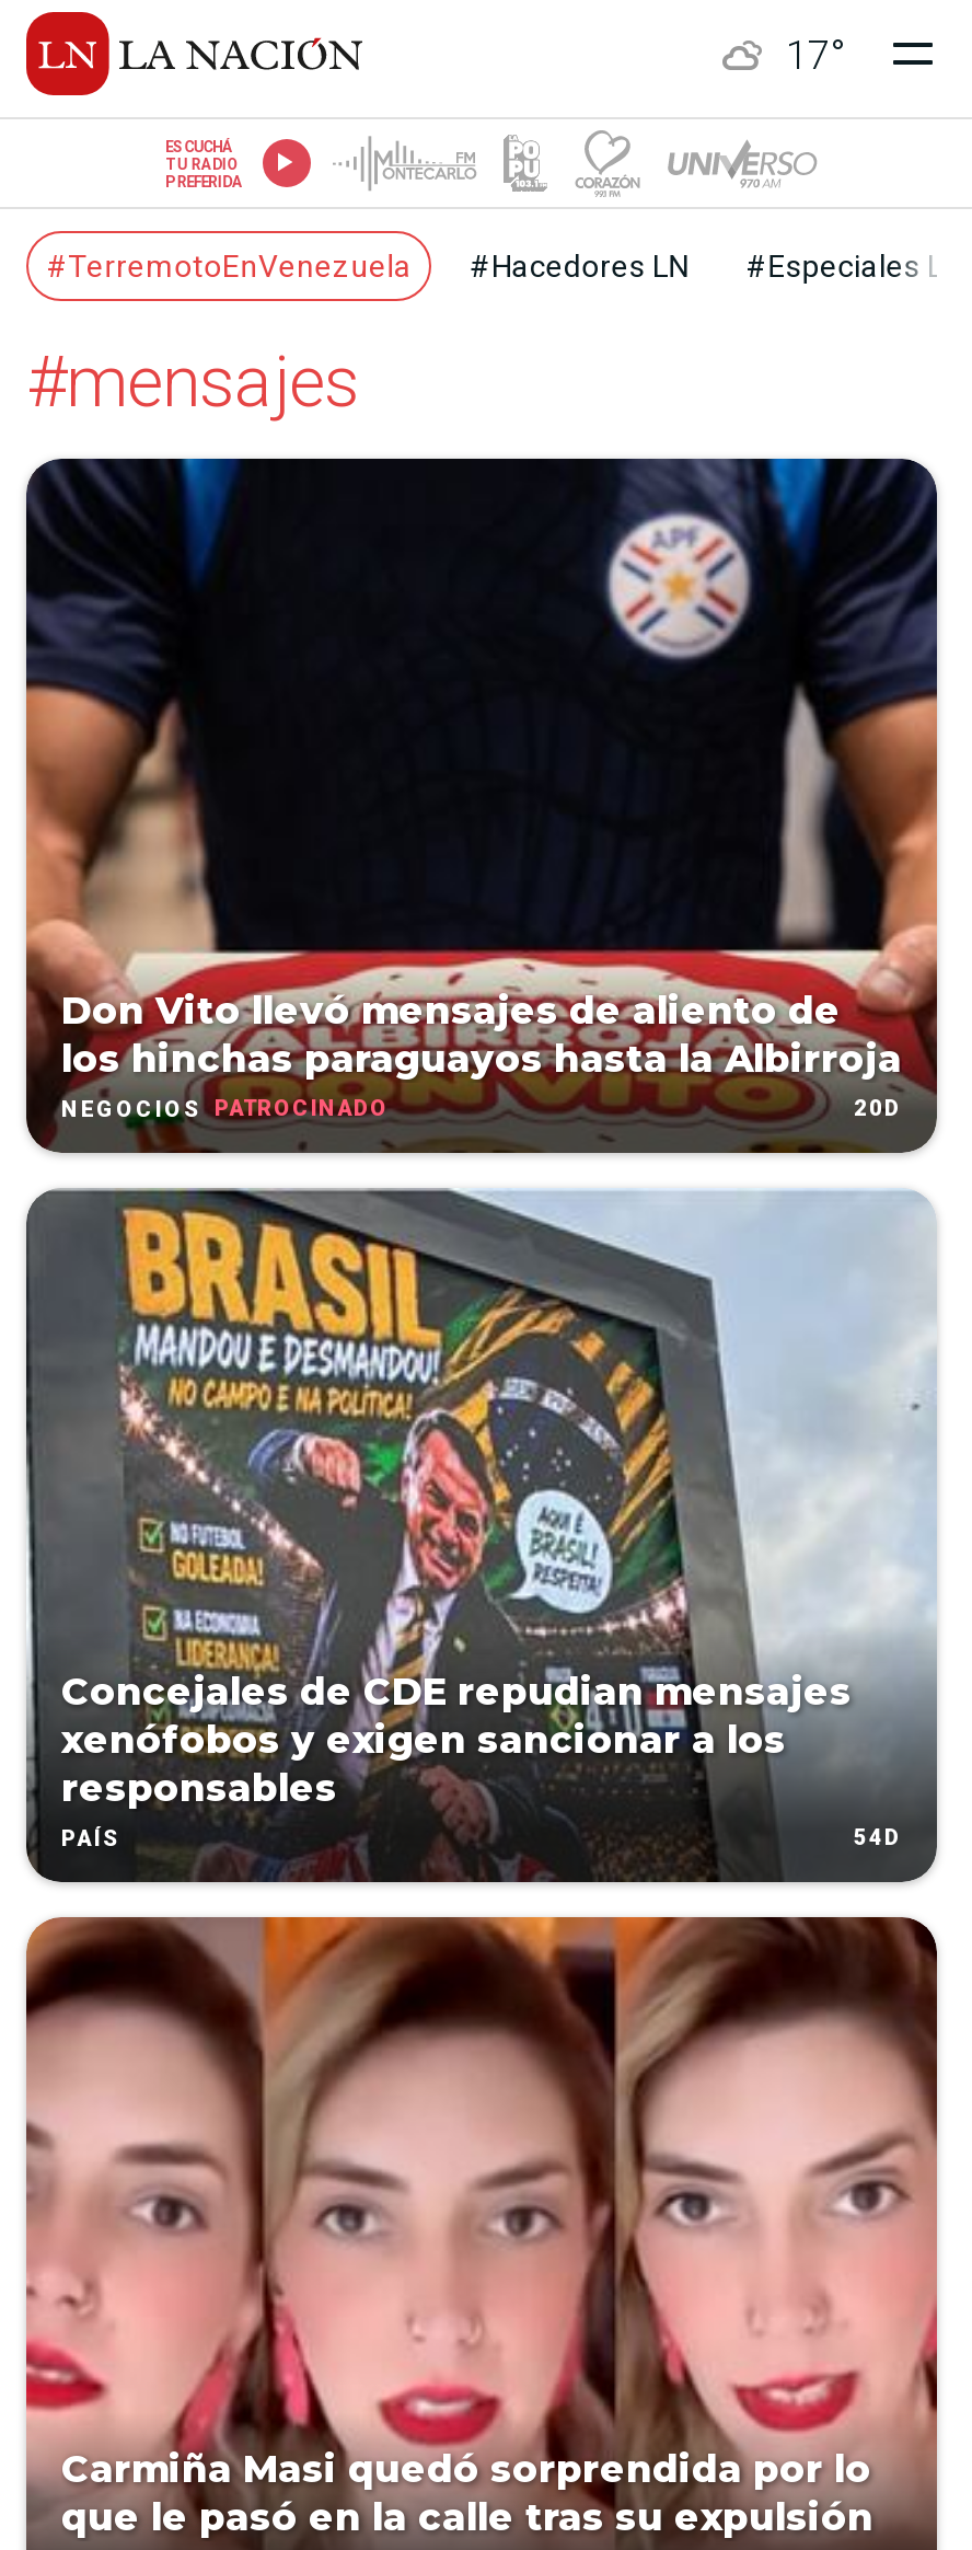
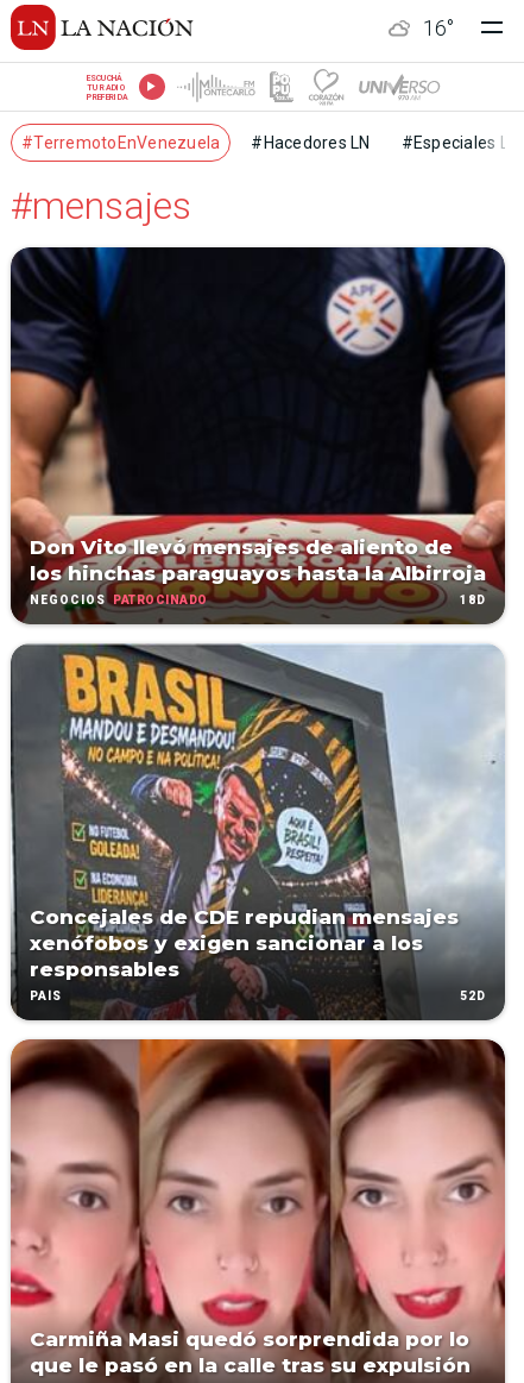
- 17°
+ 16°

- 20D
+ 18D

- 54D
+ 52D
